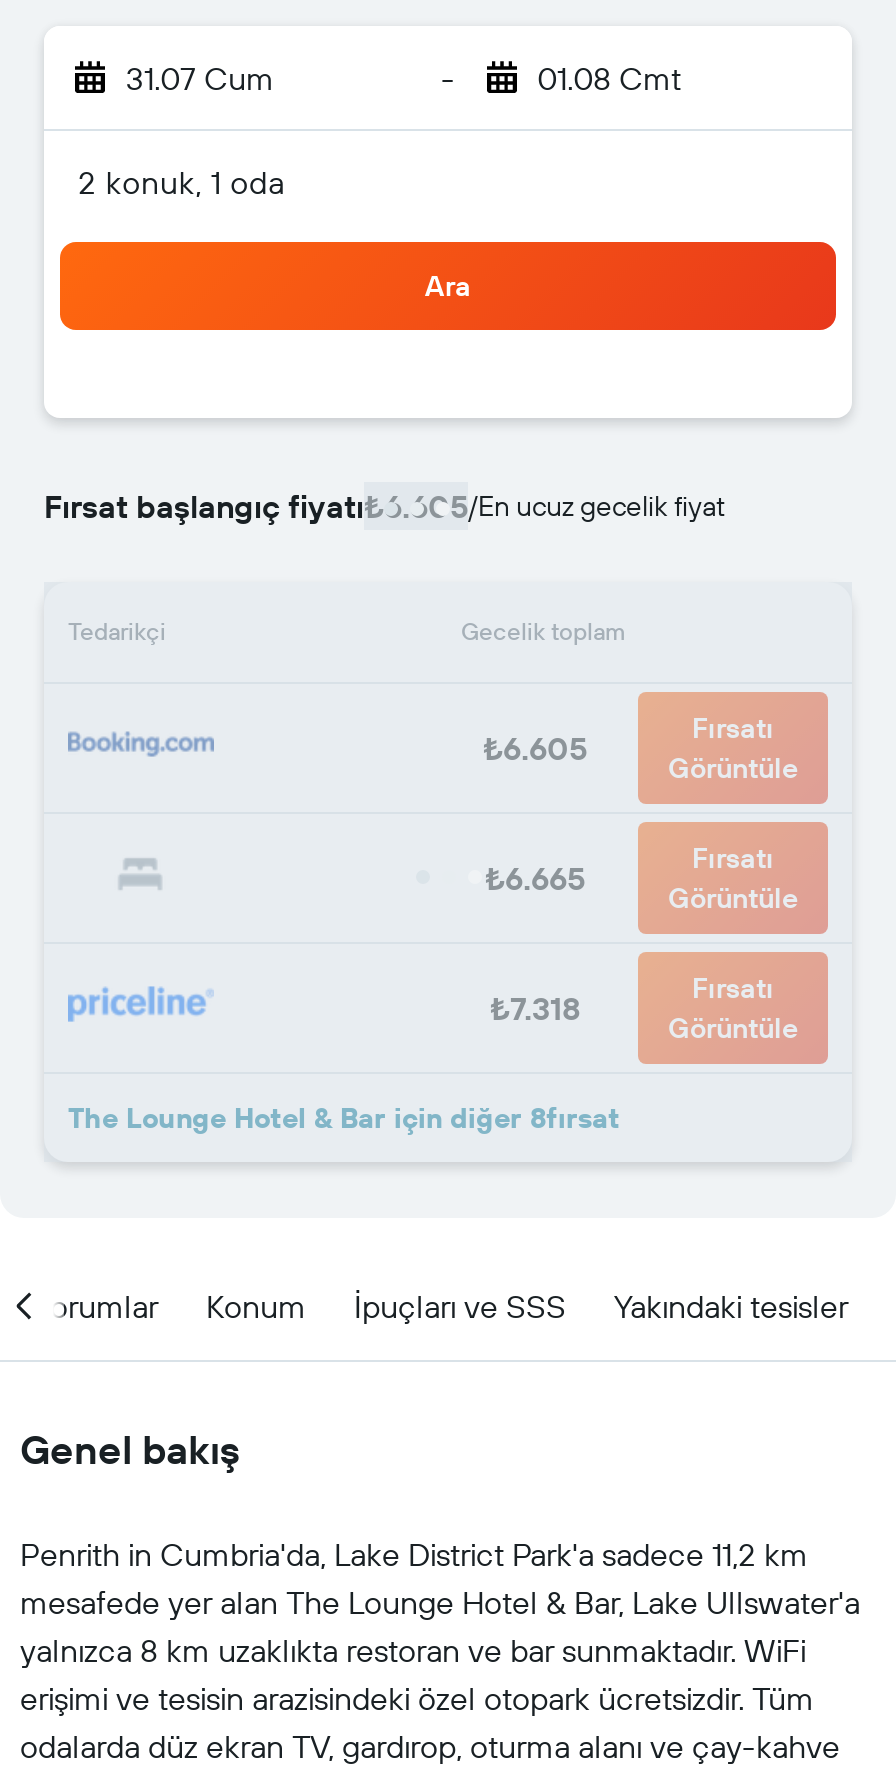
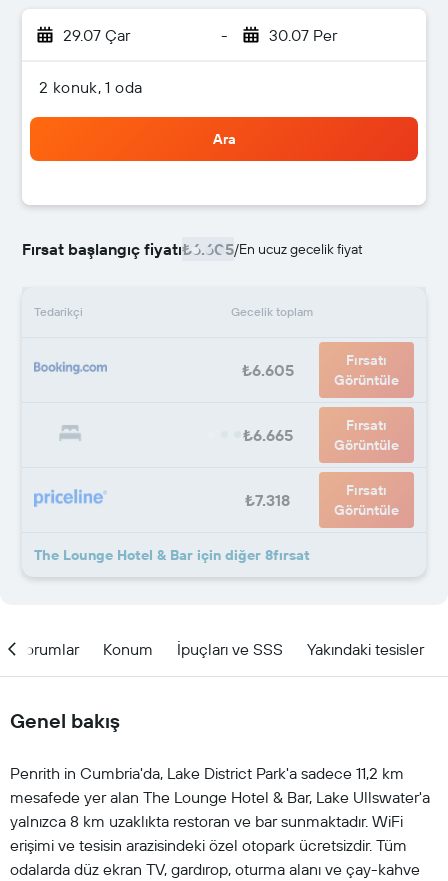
- 31.07 Cum
+ 29.07 Çar

- 01.08 Cmt
+ 30.07 Per
